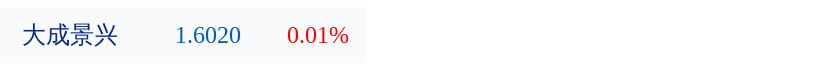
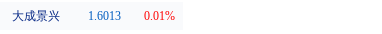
- 1.6020 0.01%
+ 1.6013 0.01%
